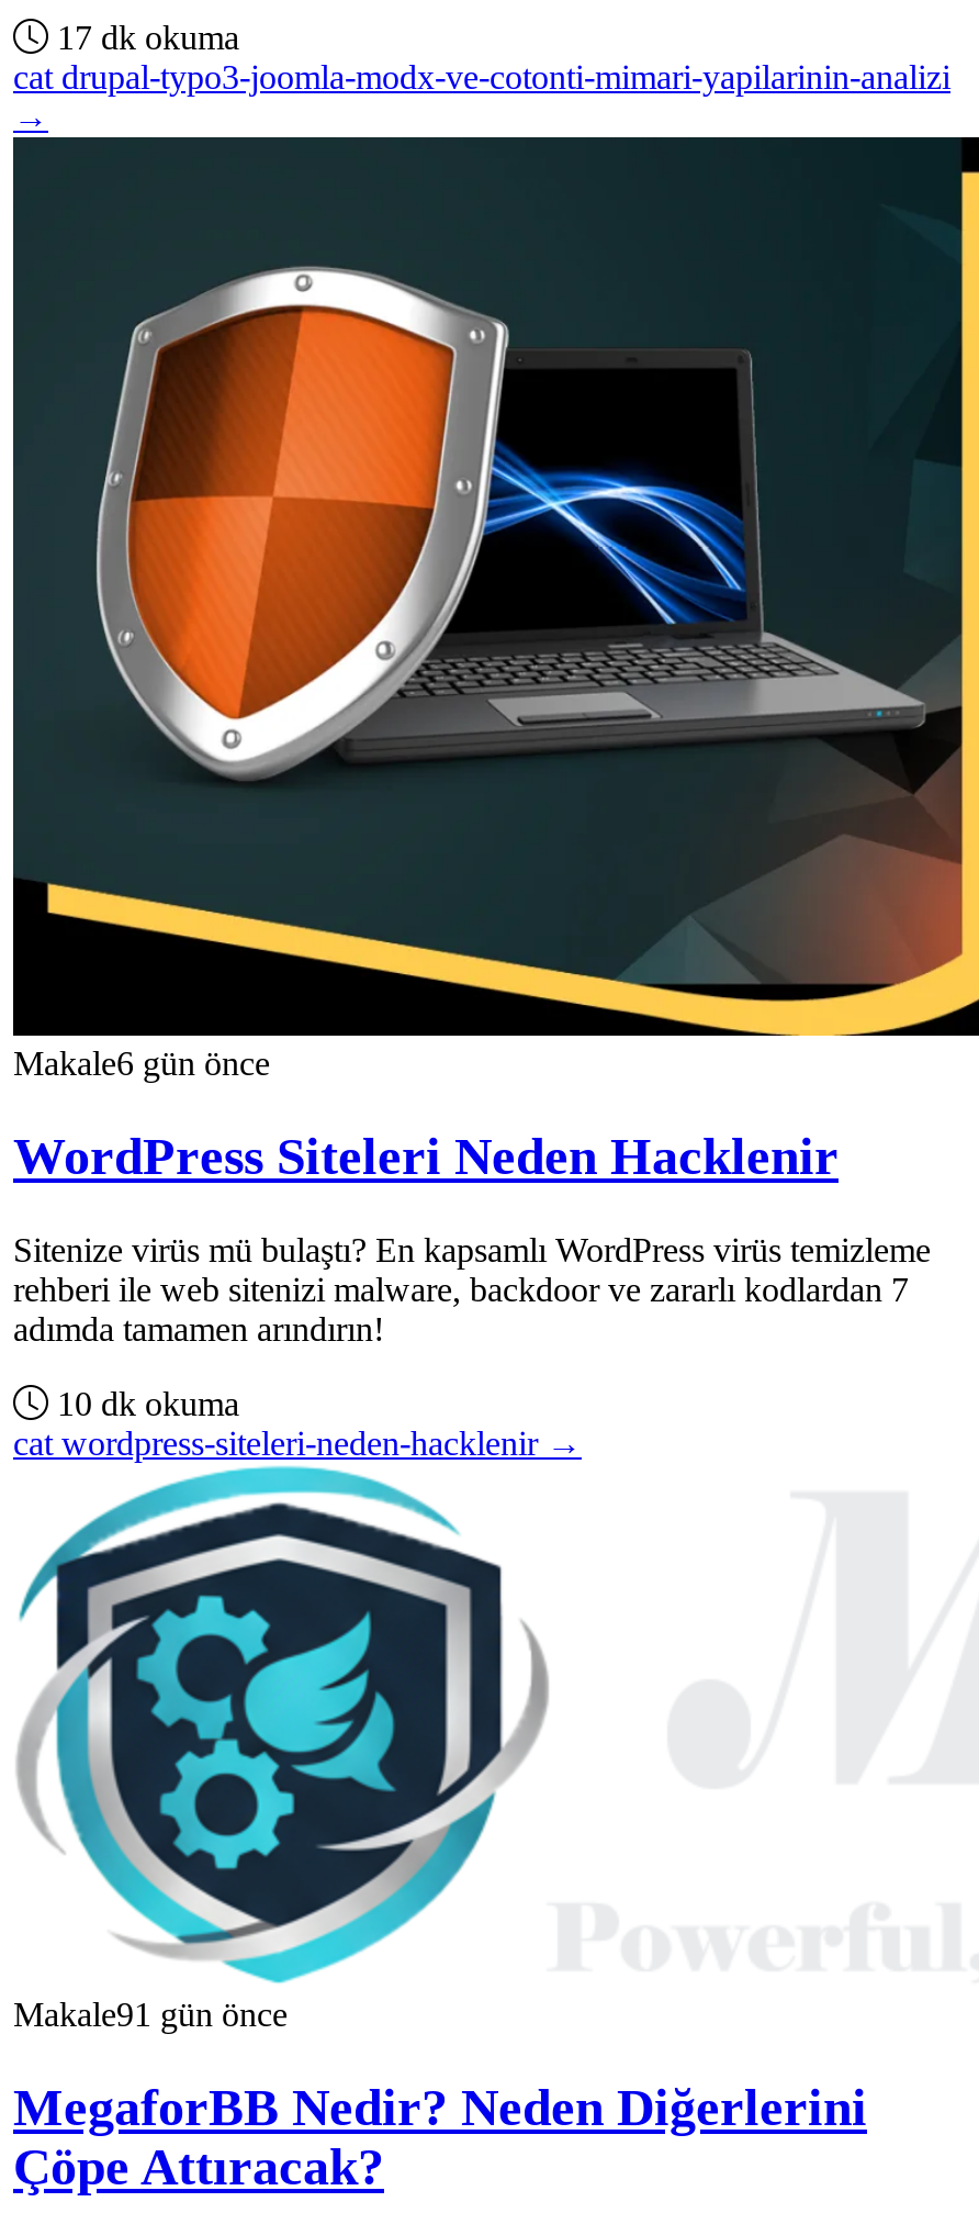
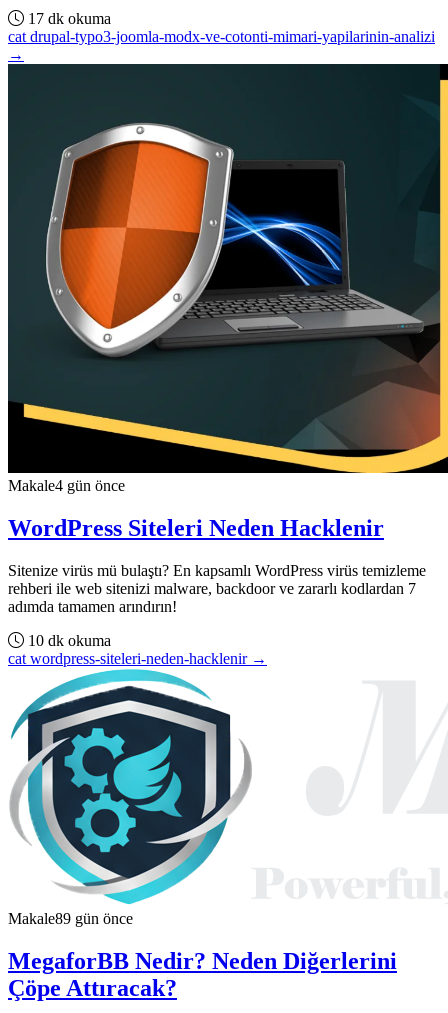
- Makale6 gün önce
+ Makale4 gün önce

- Makale91 gün önce
+ Makale89 gün önce
